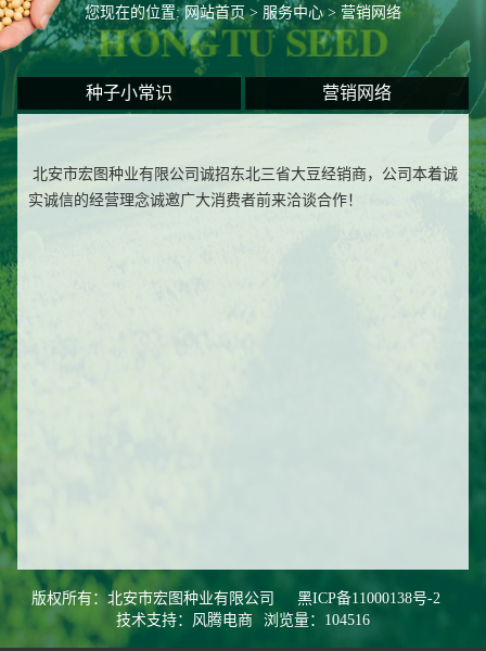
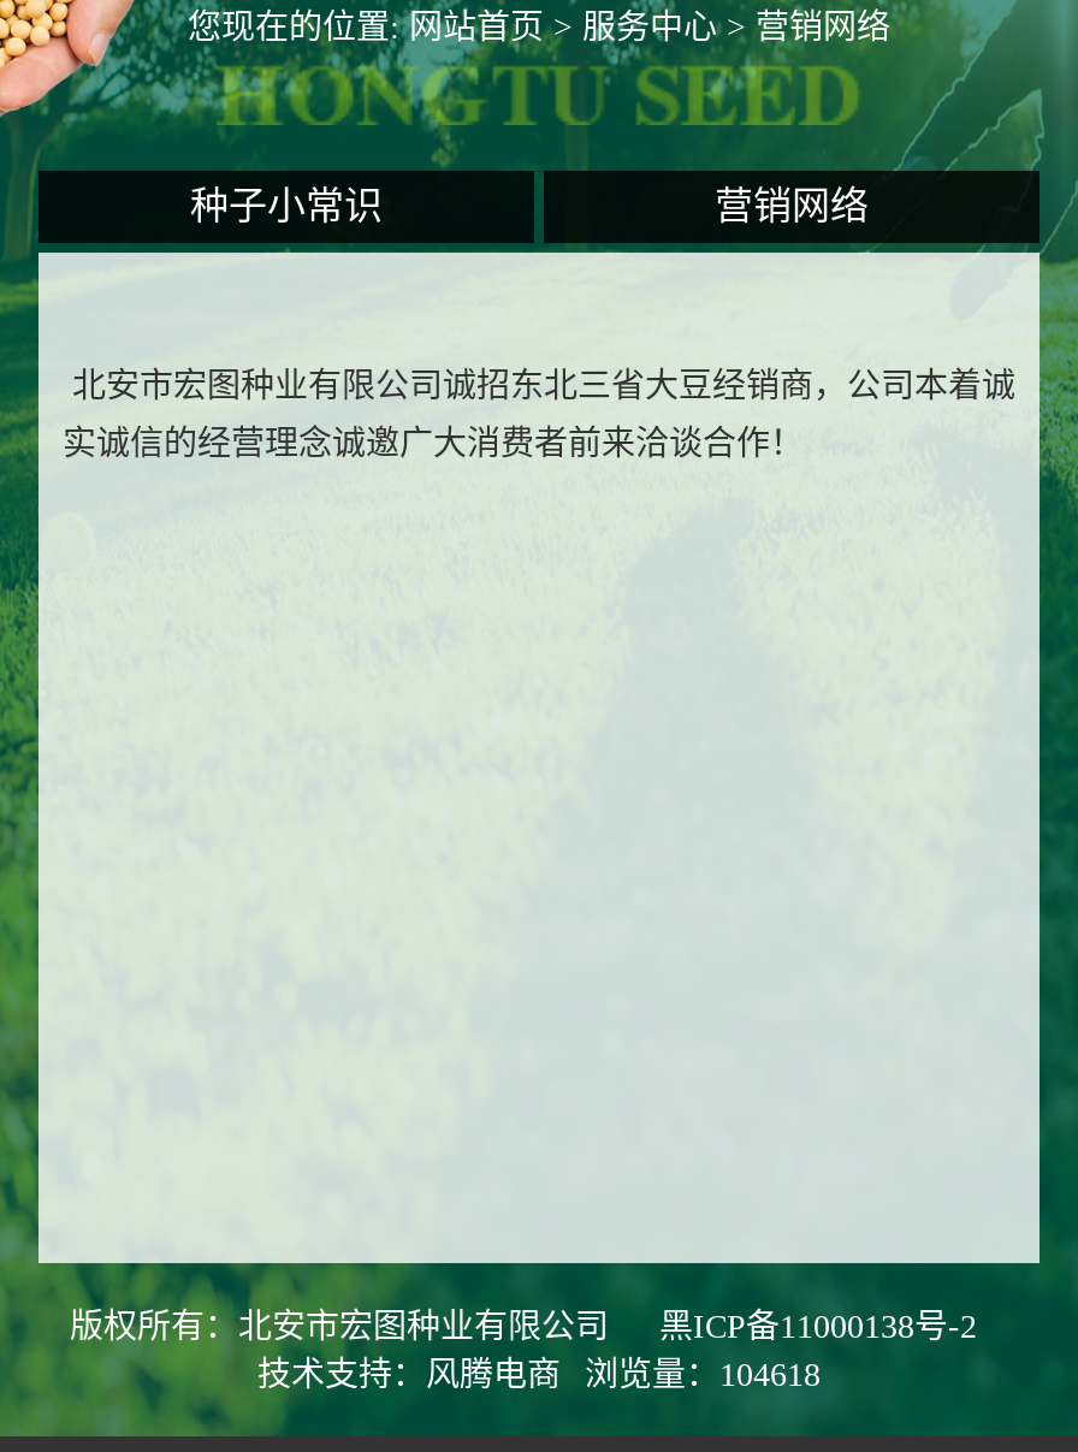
- 技术支持：风腾电商 浏览量：104516
+ 技术支持：风腾电商 浏览量：104618
